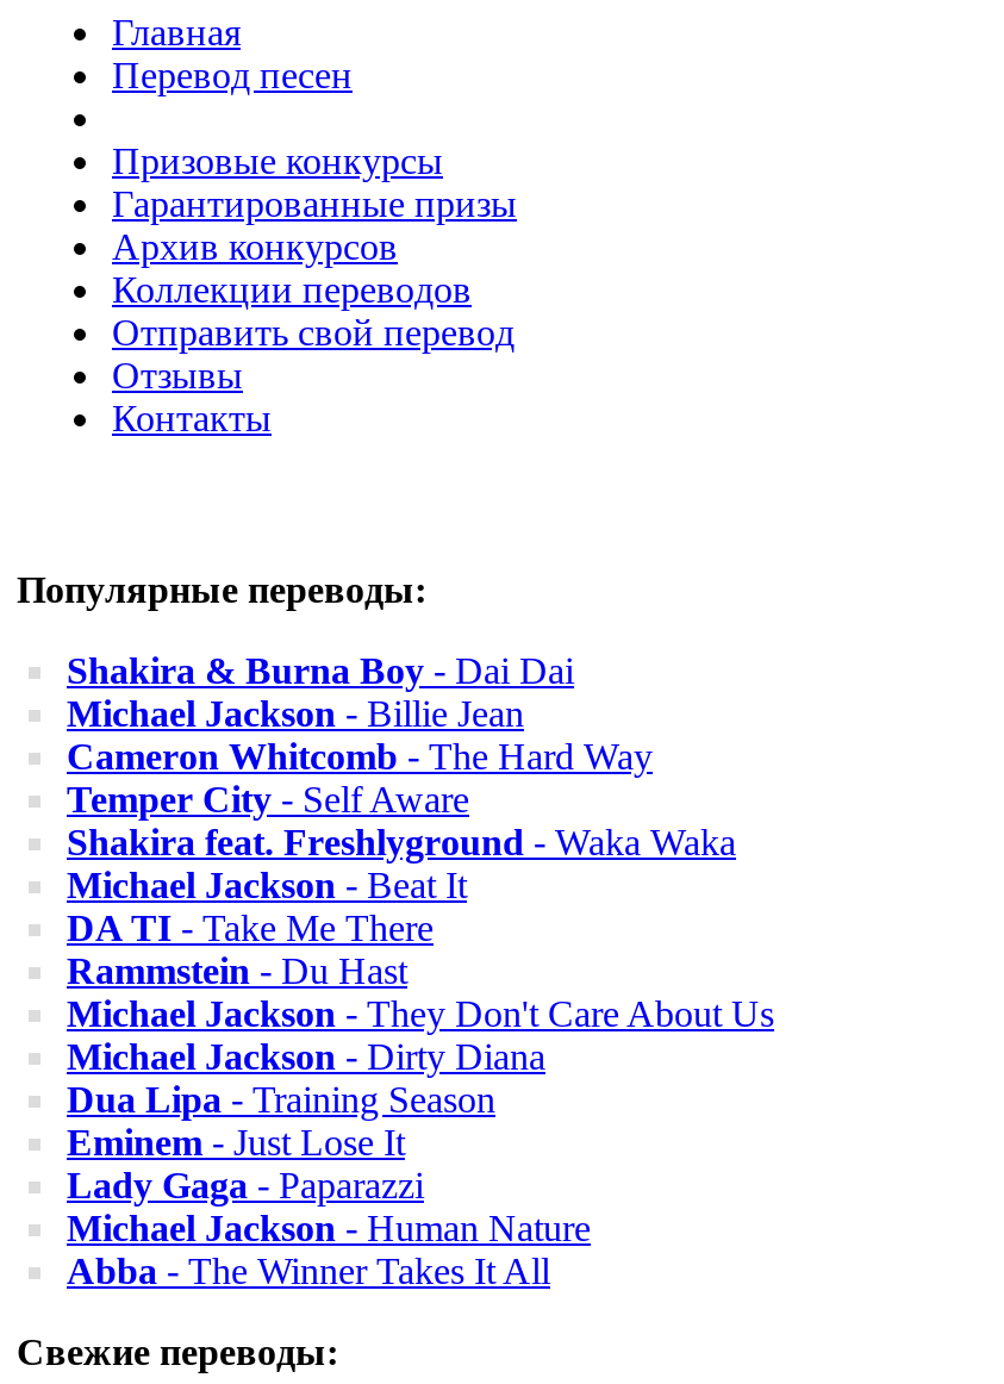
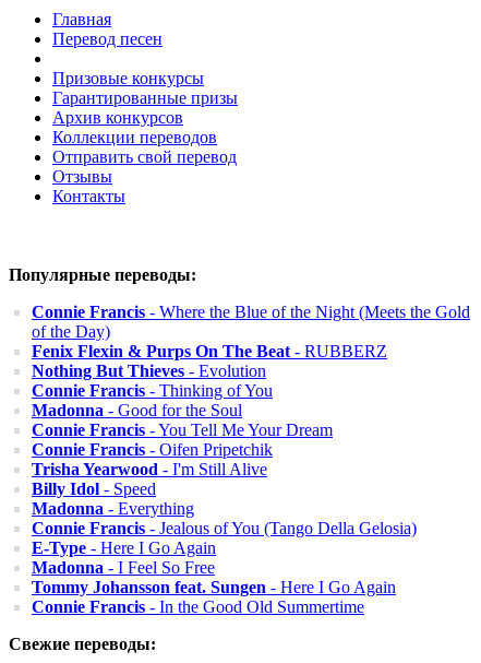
- Shakira & Burna Boy - Dai Dai
- Michael Jackson - Billie Jean
- Cameron Whitcomb - The Hard Way
- Temper City - Self Aware
- Shakira feat. Freshlyground - Waka Waka
- Michael Jackson - Beat It
- DA TI - Take Me There
- Rammstein - Du Hast
- Michael Jackson - They Don't Care About Us
- Michael Jackson - Dirty Diana
- Dua Lipa - Training Season
- Eminem - Just Lose It
- Lady Gaga - Paparazzi
- Michael Jackson - Human Nature
- Abba - The Winner Takes It All
+ Connie Francis - Where the Blue of the Night (Meets the Gold
+ of the Day)
+ Fenix Flexin & Purps On The Beat - RUBBERZ
+ Nothing But Thieves - Evolution
+ Connie Francis - Thinking of You
+ Madonna - Good for the Soul
+ Connie Francis - You Tell Me Your Dream
+ Connie Francis - Oifen Pripetchik
+ Trisha Yearwood - I'm Still Alive
+ Billy Idol - Speed
+ Madonna - Everything
+ Connie Francis - Jealous of You (Tango Della Gelosia)
+ E-Type - Here I Go Again
+ Madonna - I Feel So Free
+ Tommy Johansson feat. Sungen - Here I Go Again
+ Connie Francis - In the Good Old Summertime
